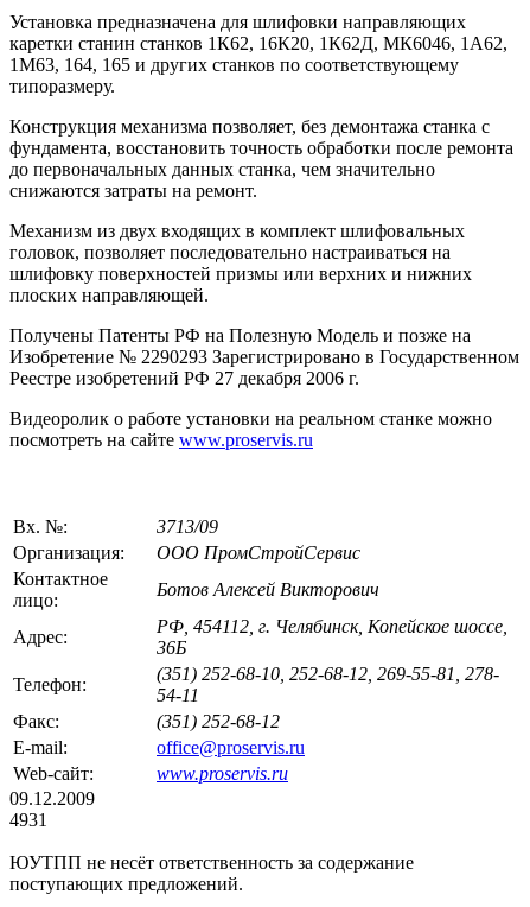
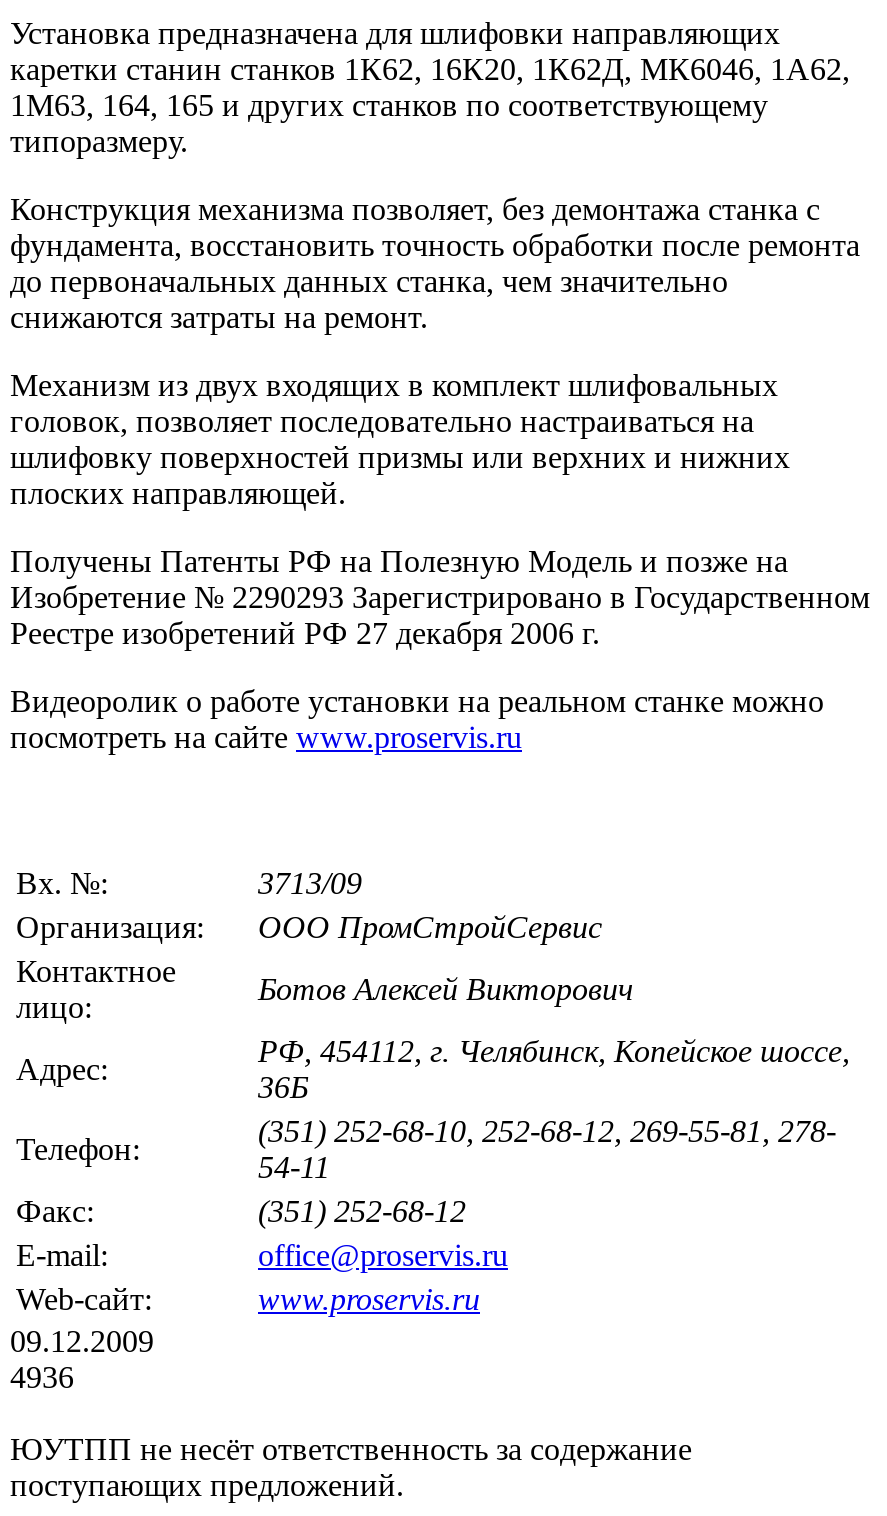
- 4931
+ 4936
